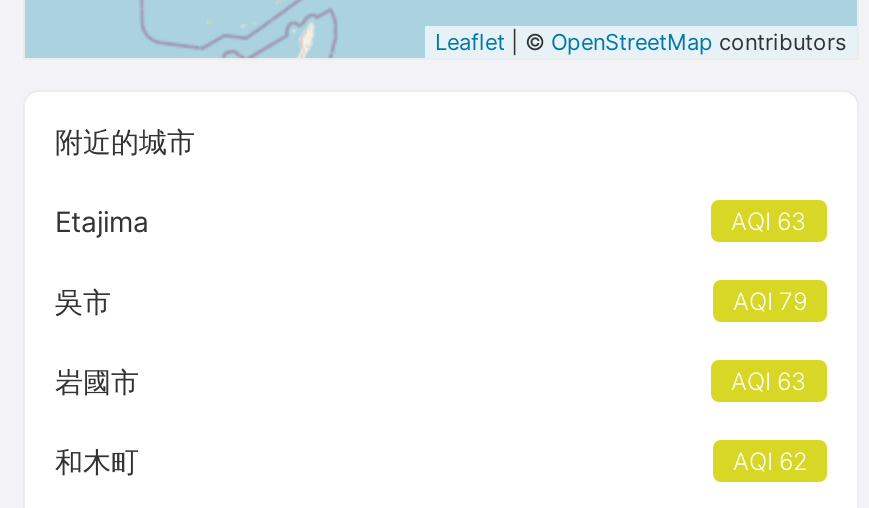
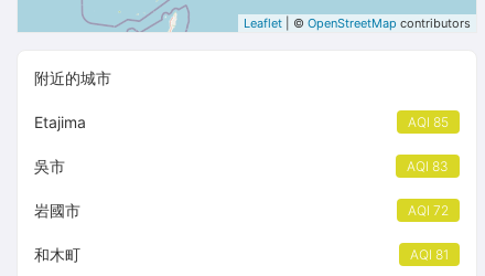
- AQI 63
+ AQI 85

- AQI 79
+ AQI 83

- AQI 63
+ AQI 72

- AQI 62
+ AQI 81
